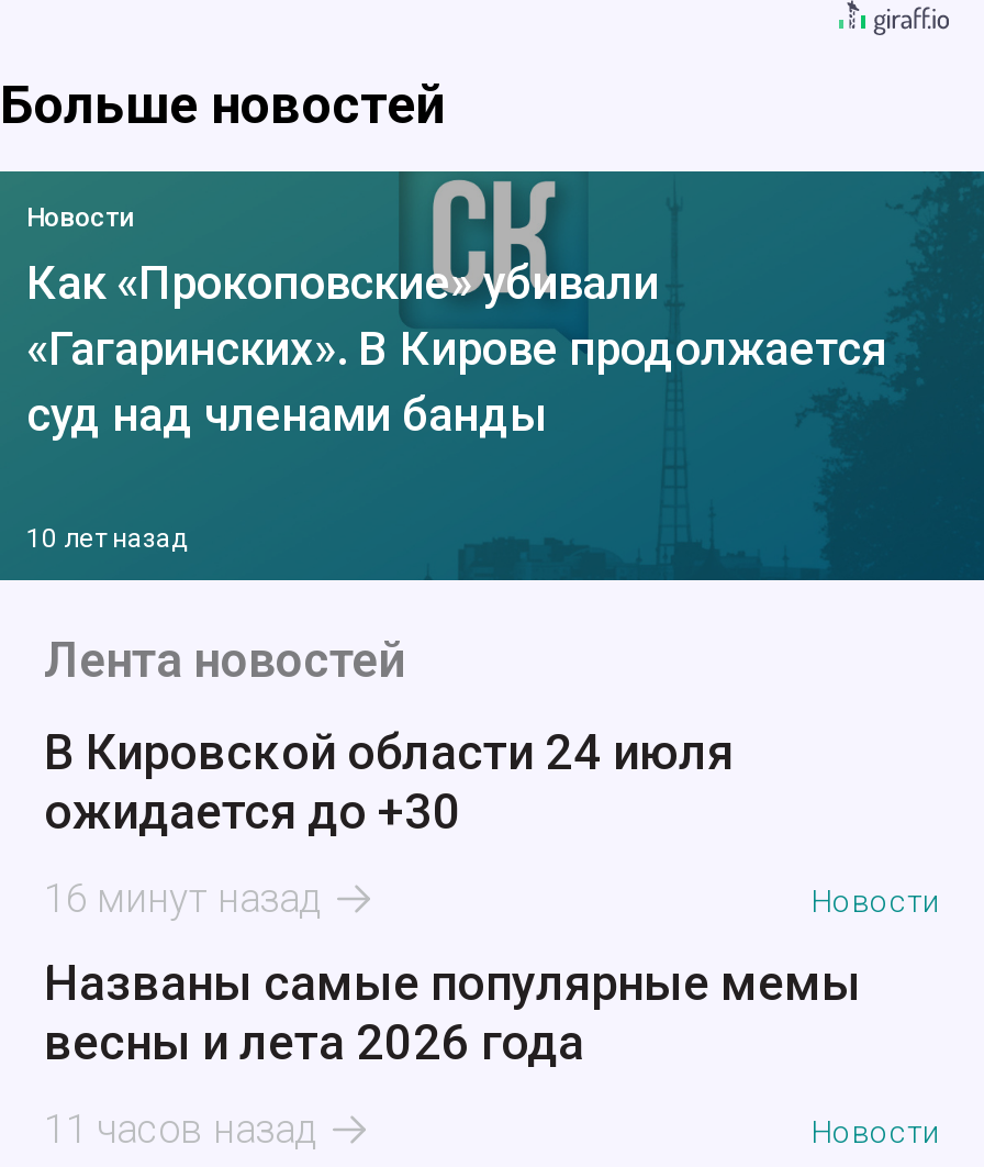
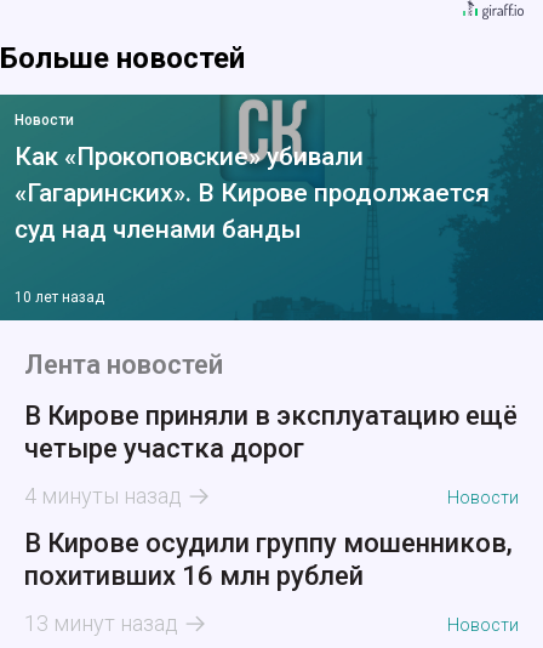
- В Кировской области 24 июля
- ожидается до +30
+ В Кирове приняли в эксплуатацию ещё
+ четыре участка дорог

- 16 минут назад
+ 4 минуты назад

- Названы самые популярные мемы
- весны и лета 2026 года
+ В Кирове осудили группу мошенников,
+ похитивших 16 млн рублей

- 11 часов назад
+ 13 минут назад
